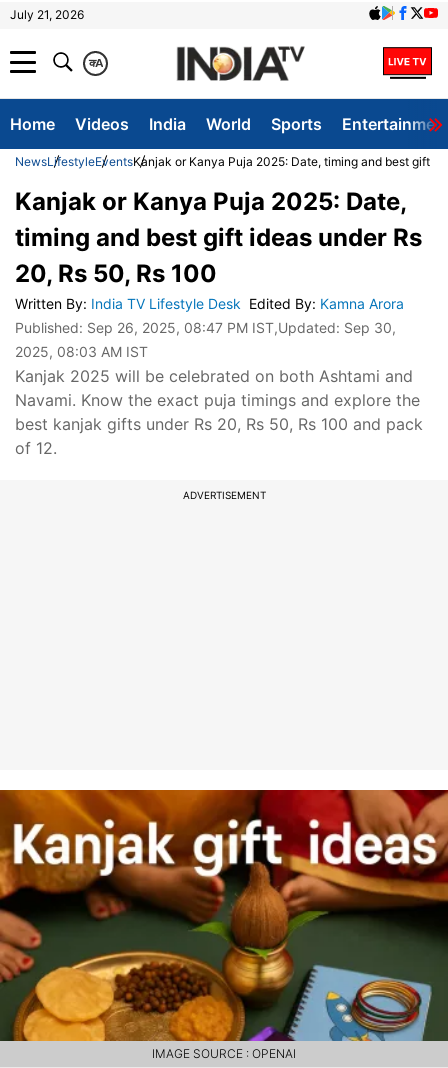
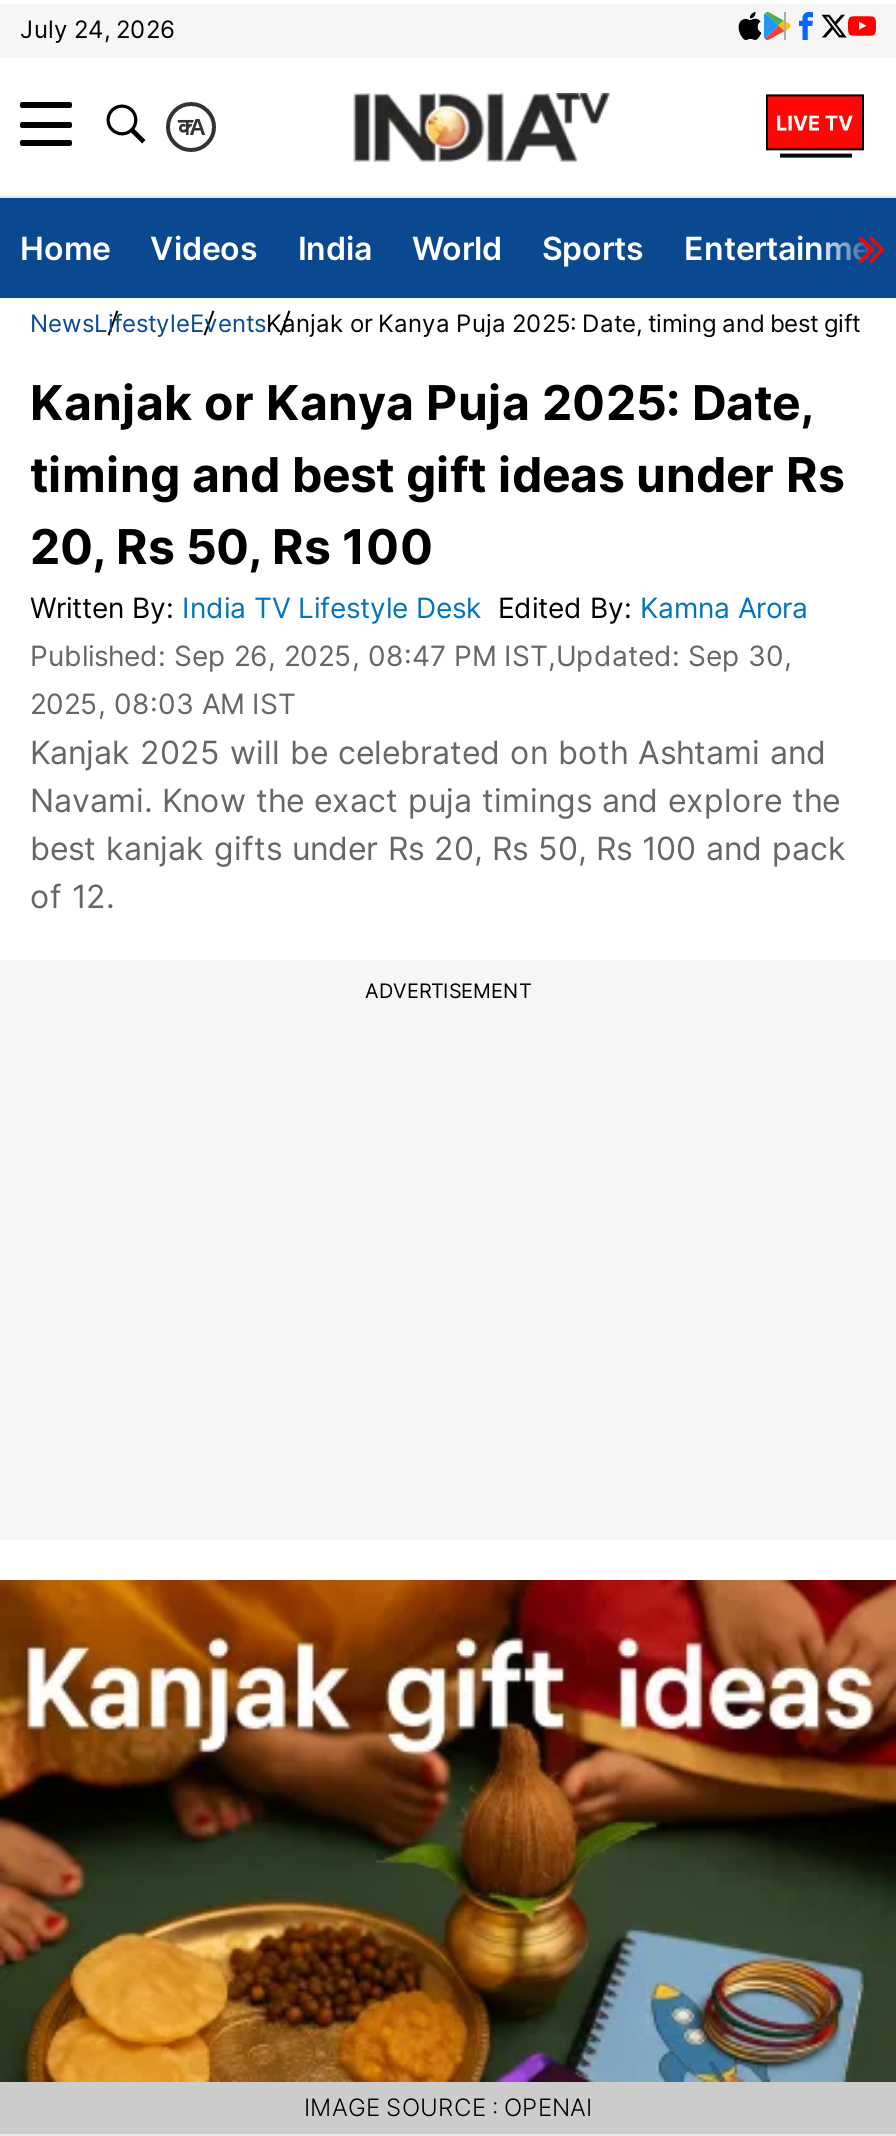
- July 21, 2026
+ July 24, 2026
